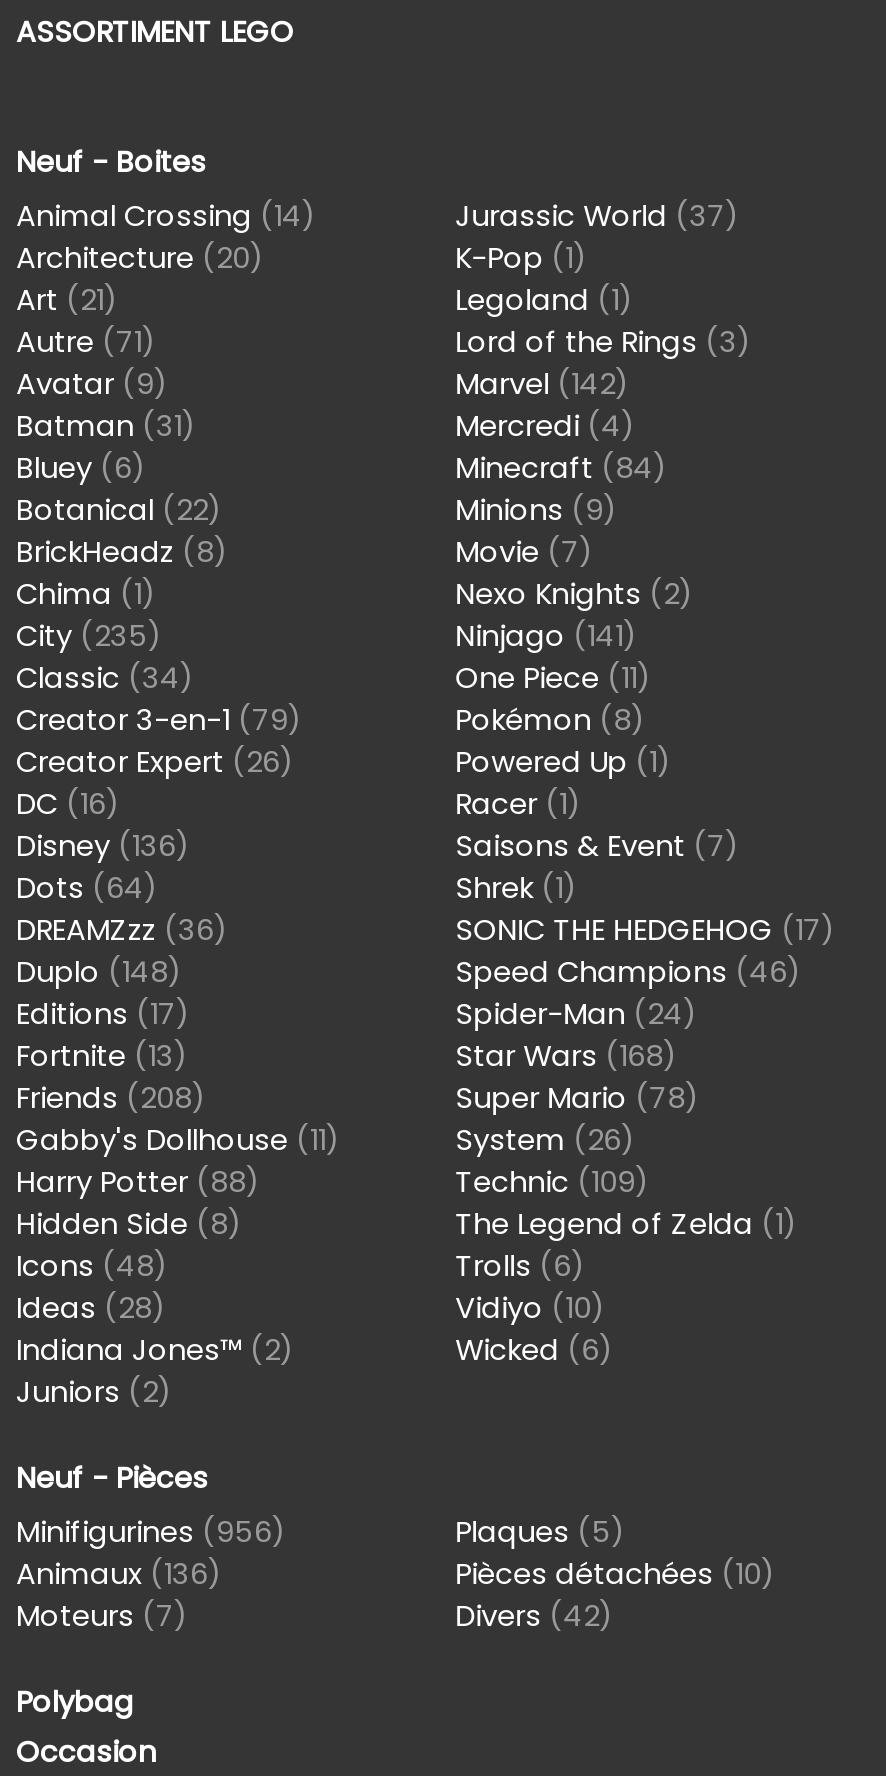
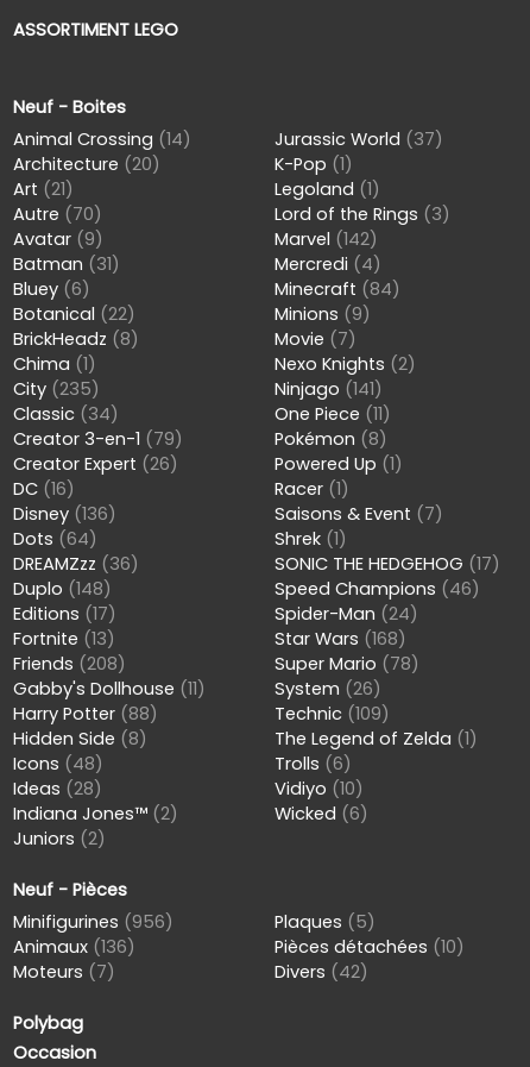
- Autre (71)
+ Autre (70)
